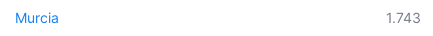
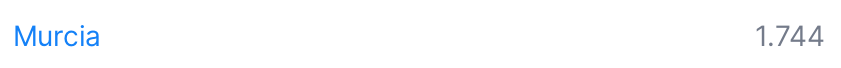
- 1.743
+ 1.744
